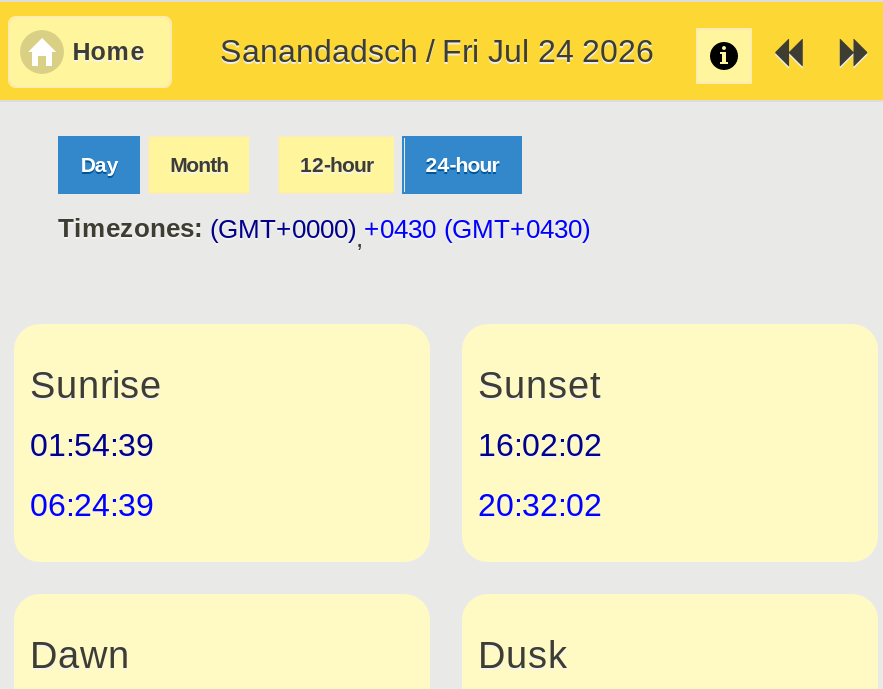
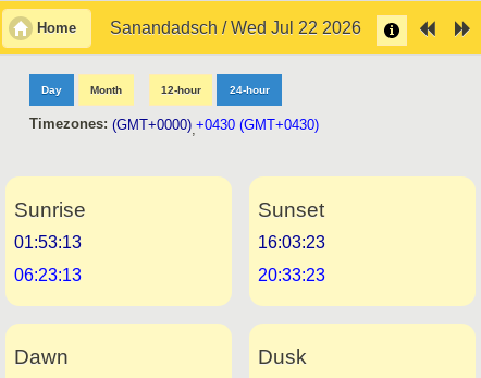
- Sanandadsch / Fri Jul 24 2026
+ Sanandadsch / Wed Jul 22 2026

- 01:54:39
+ 01:53:13

- 16:02:02
+ 16:03:23

- 06:24:39
+ 06:23:13

- 20:32:02
+ 20:33:23
